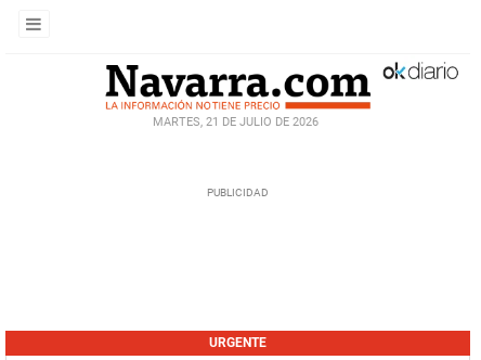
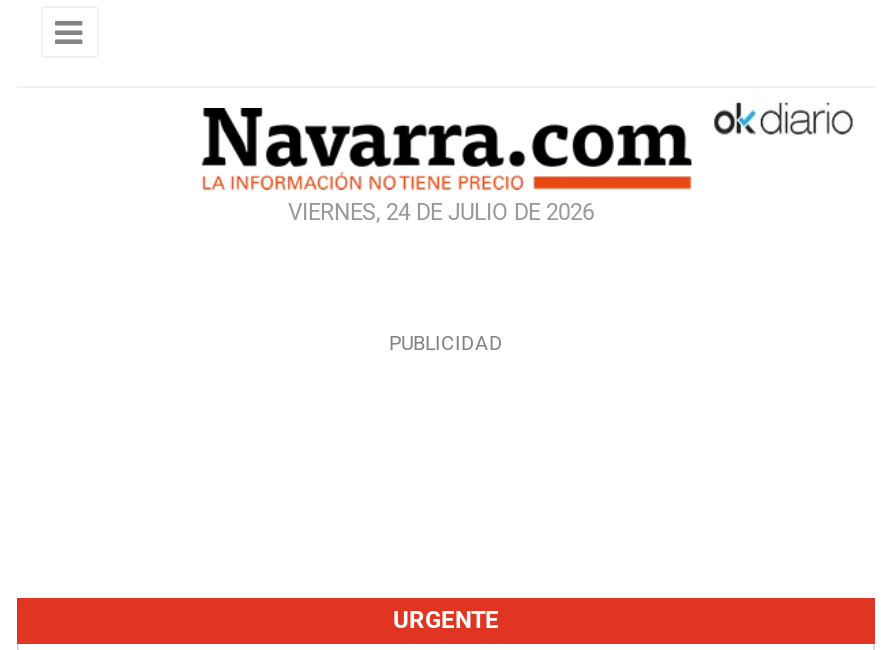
- MARTES, 21 DE JULIO DE 2026
+ VIERNES, 24 DE JULIO DE 2026
